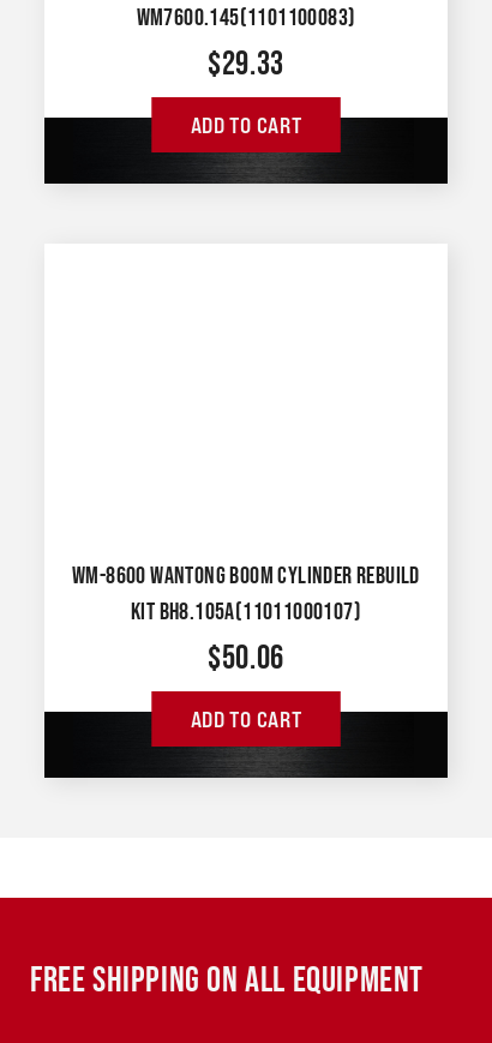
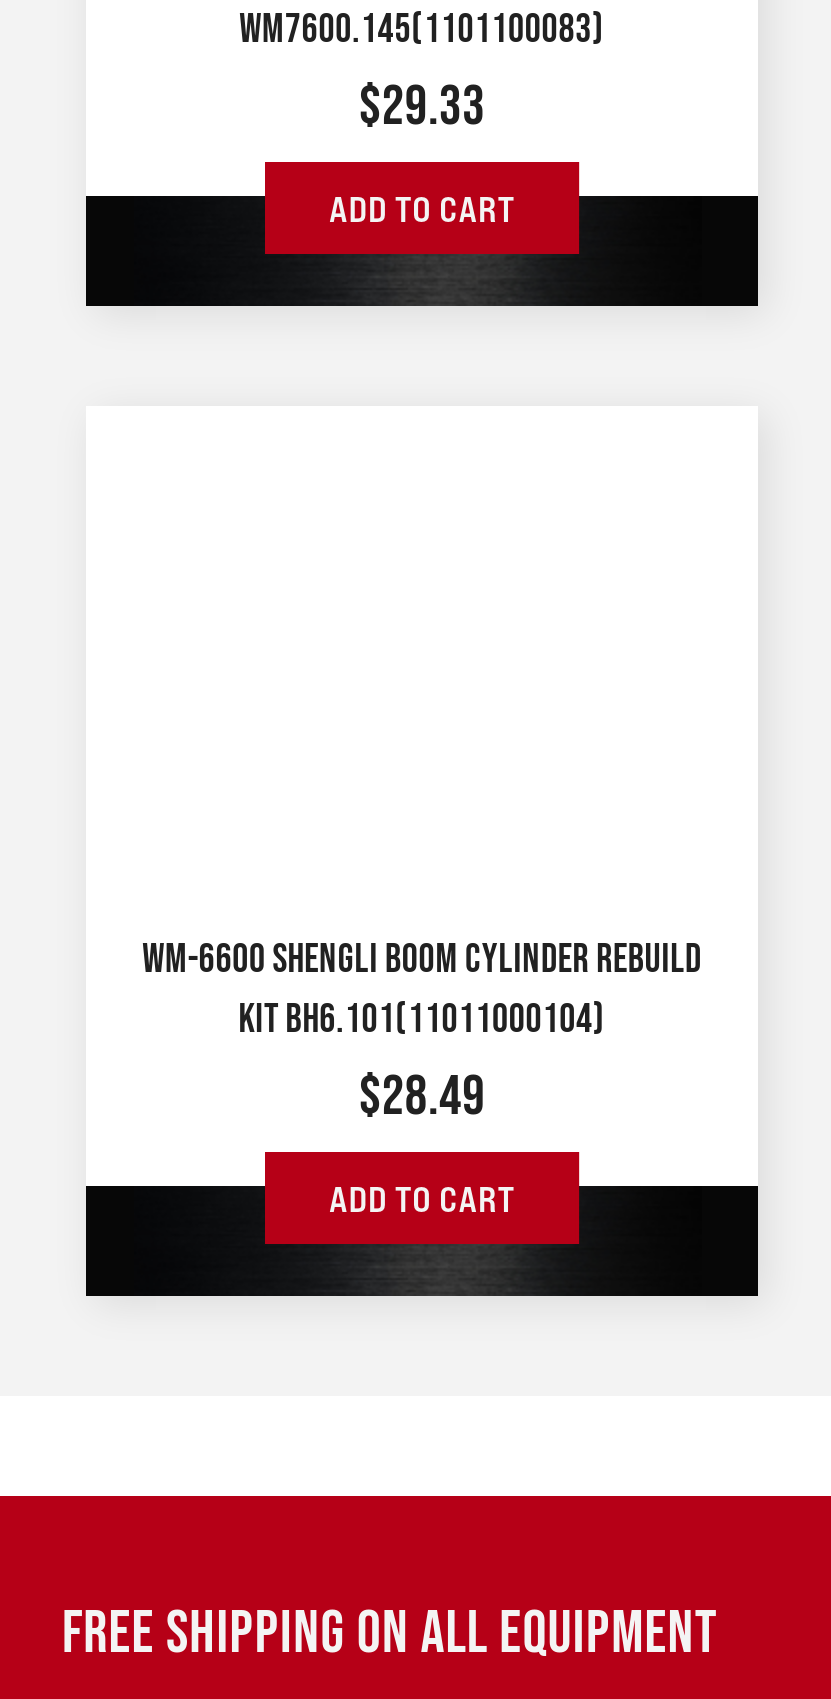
- WM-8600 WANTONG BOOM CYLINDER REBUILD
+ WM-6600 SHENGLI BOOM CYLINDER REBUILD

- KIT BH8.105A(11011000107)
+ KIT BH6.101(11011000104)

- $50.06
+ $28.49
